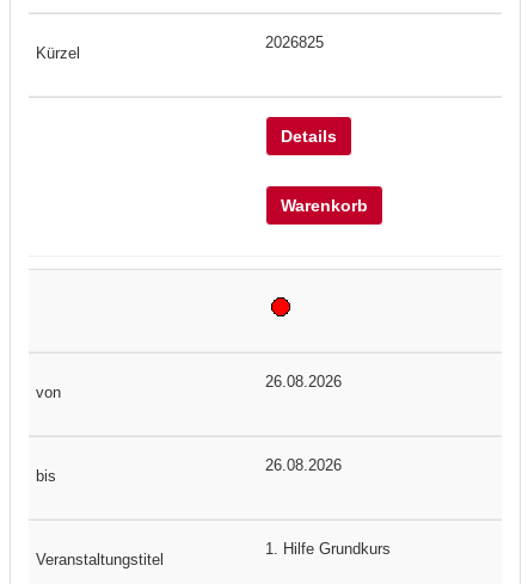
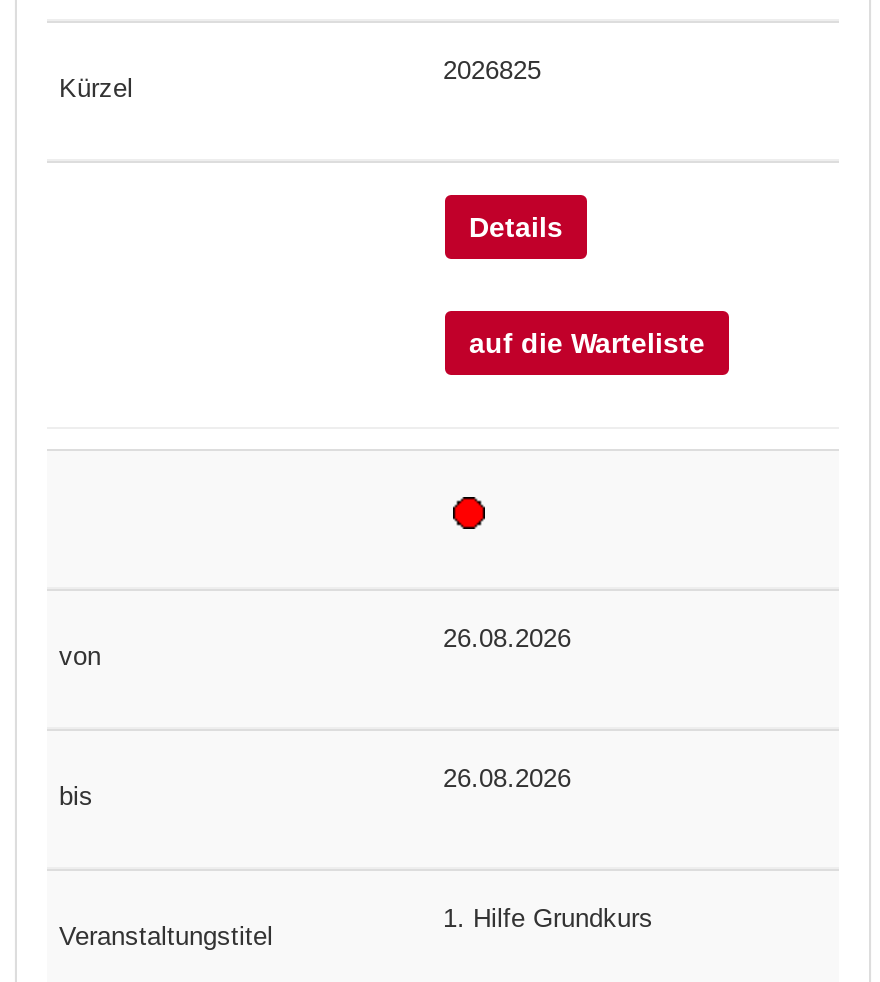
- Warenkorb
+ auf die Warteliste
